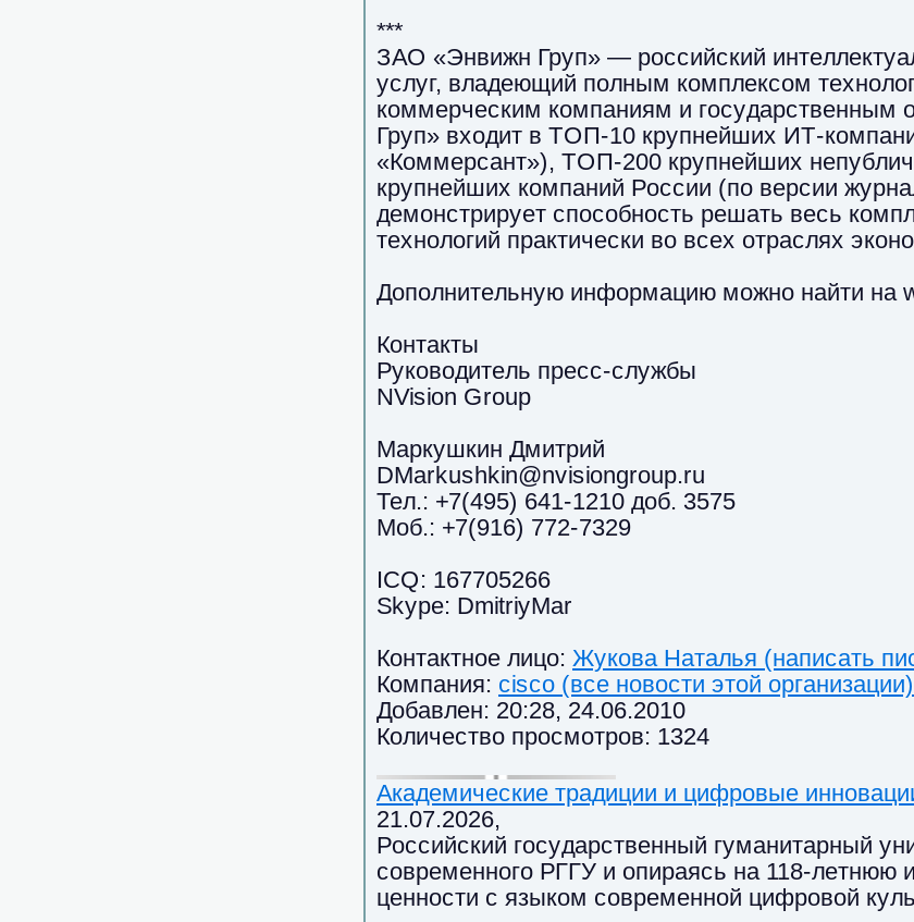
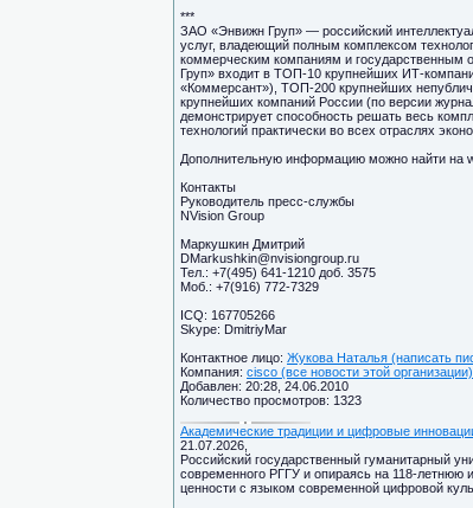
- Количество просмотров: 1324
+ Количество просмотров: 1323
